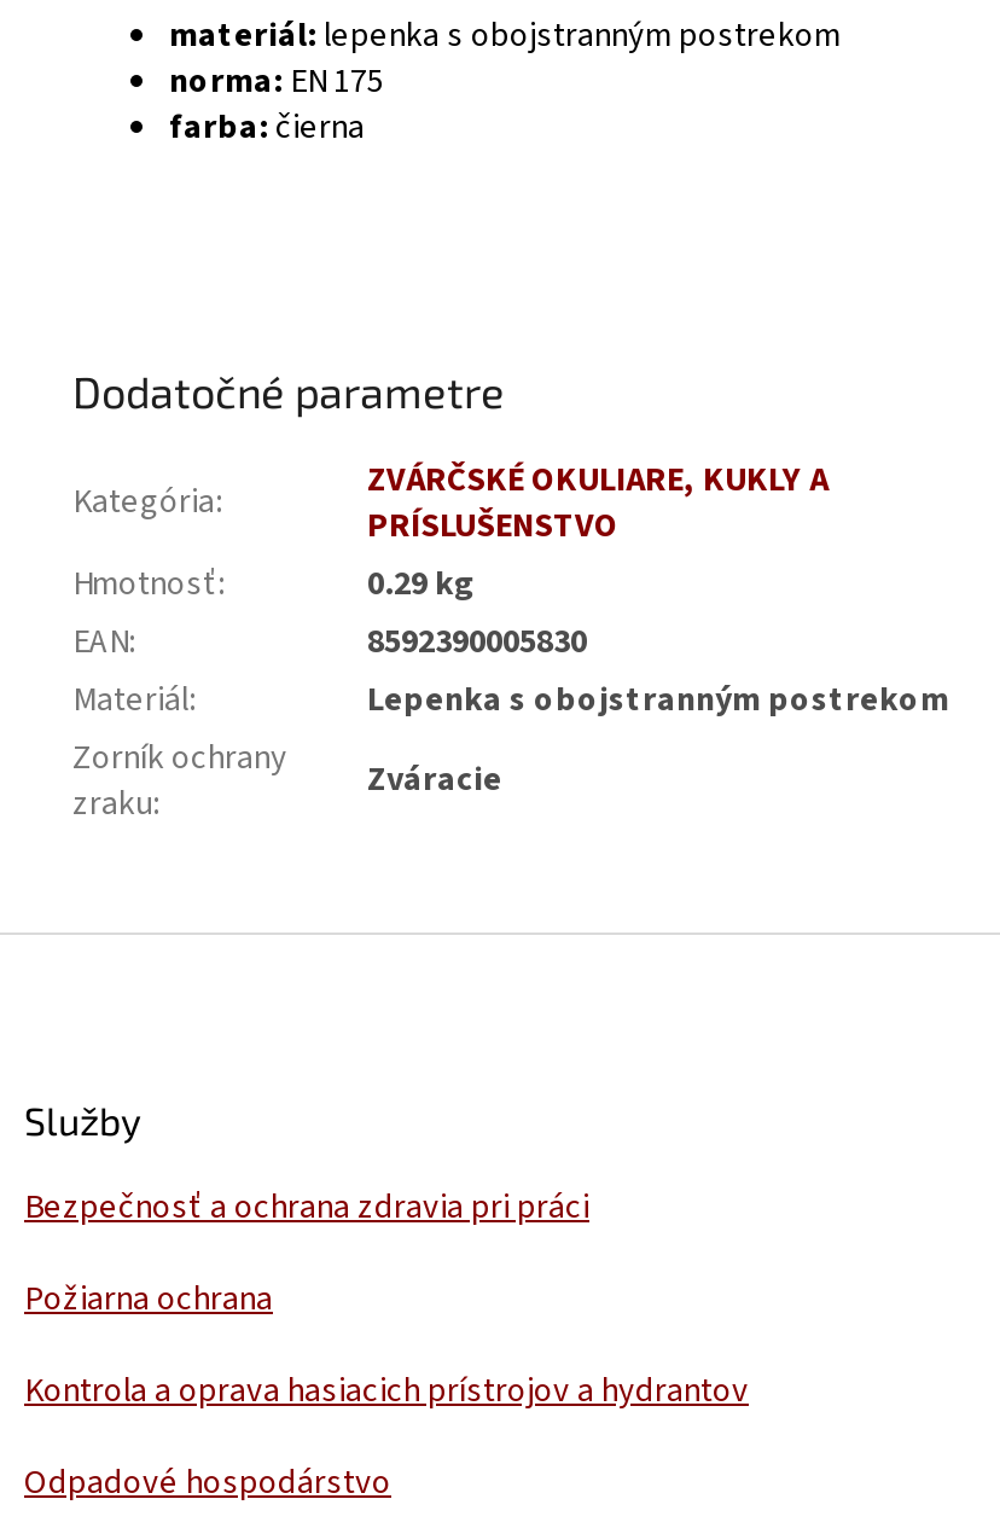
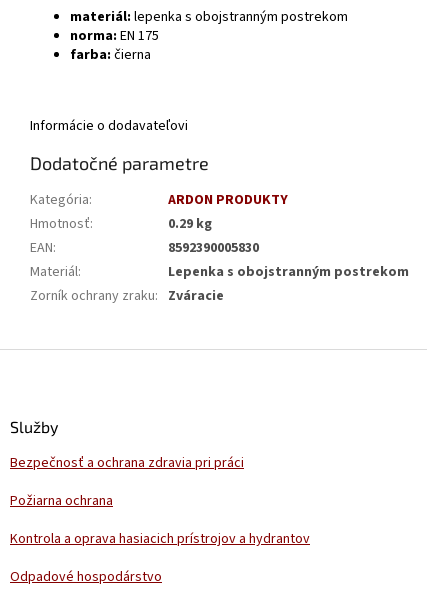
+ Informácie o dodavateľovi

- ZVÁRČSKÉ OKULIARE, KUKLY A
- PRÍSLUŠENSTVO
+ ARDON PRODUKTY
